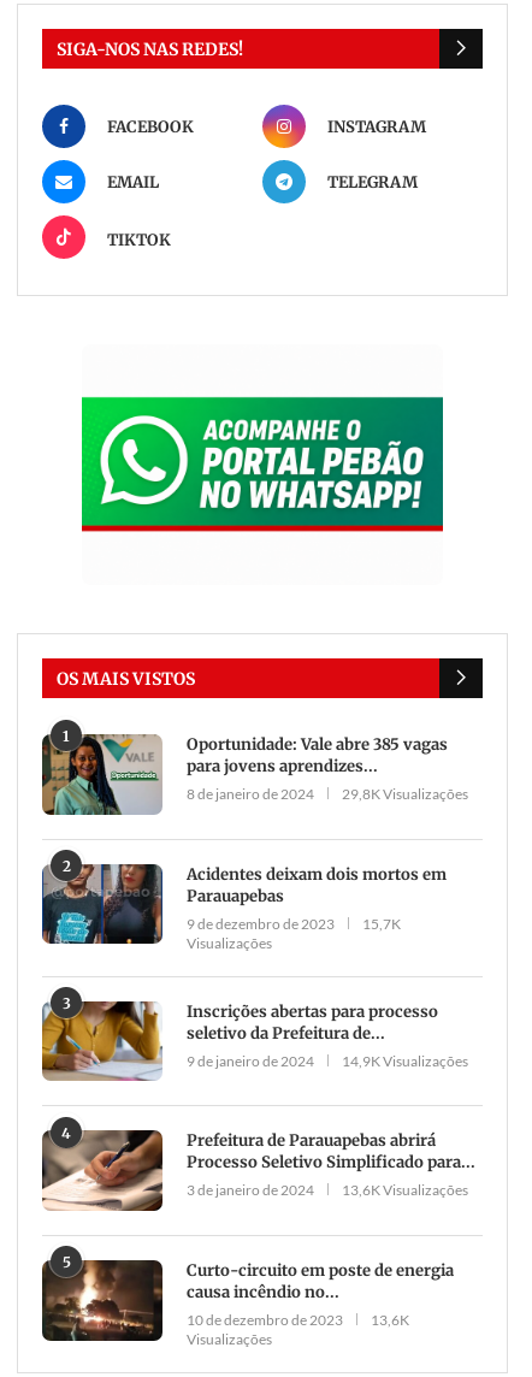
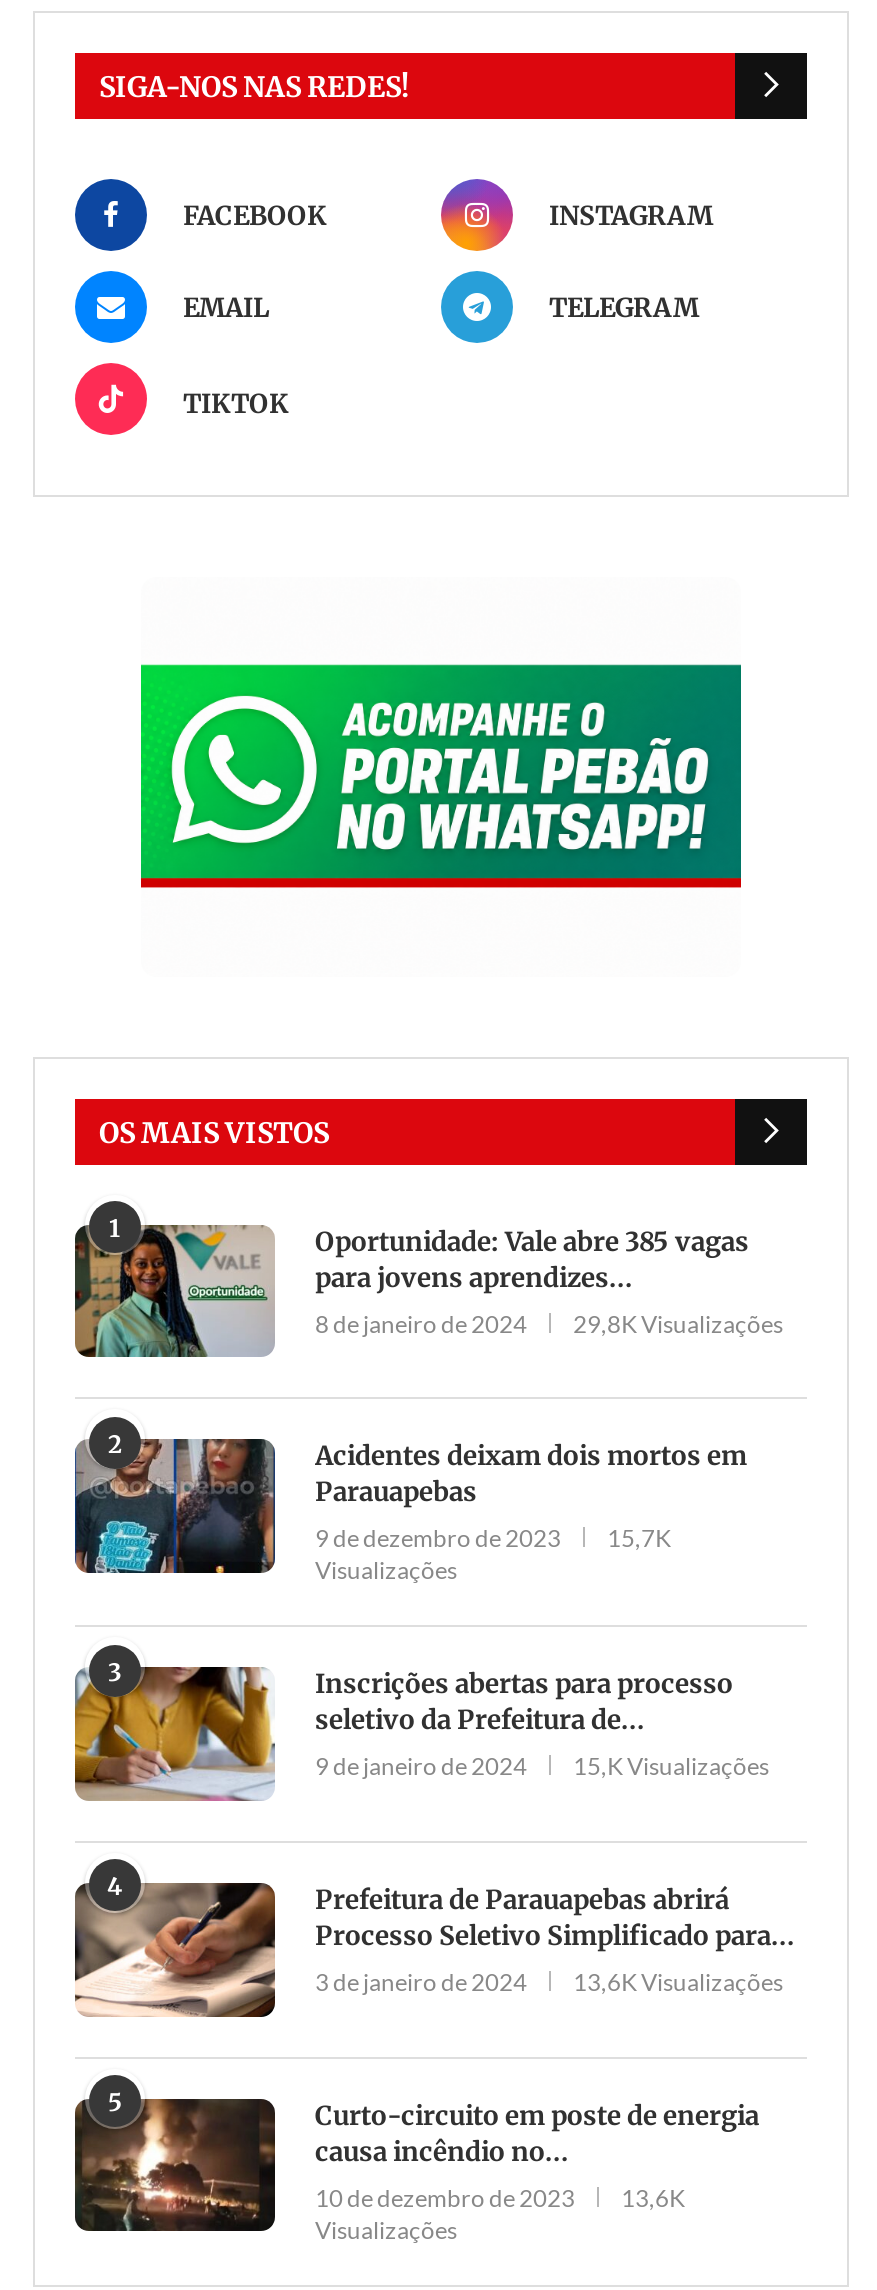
- 14,9K Visualizações
+ 15,K Visualizações
